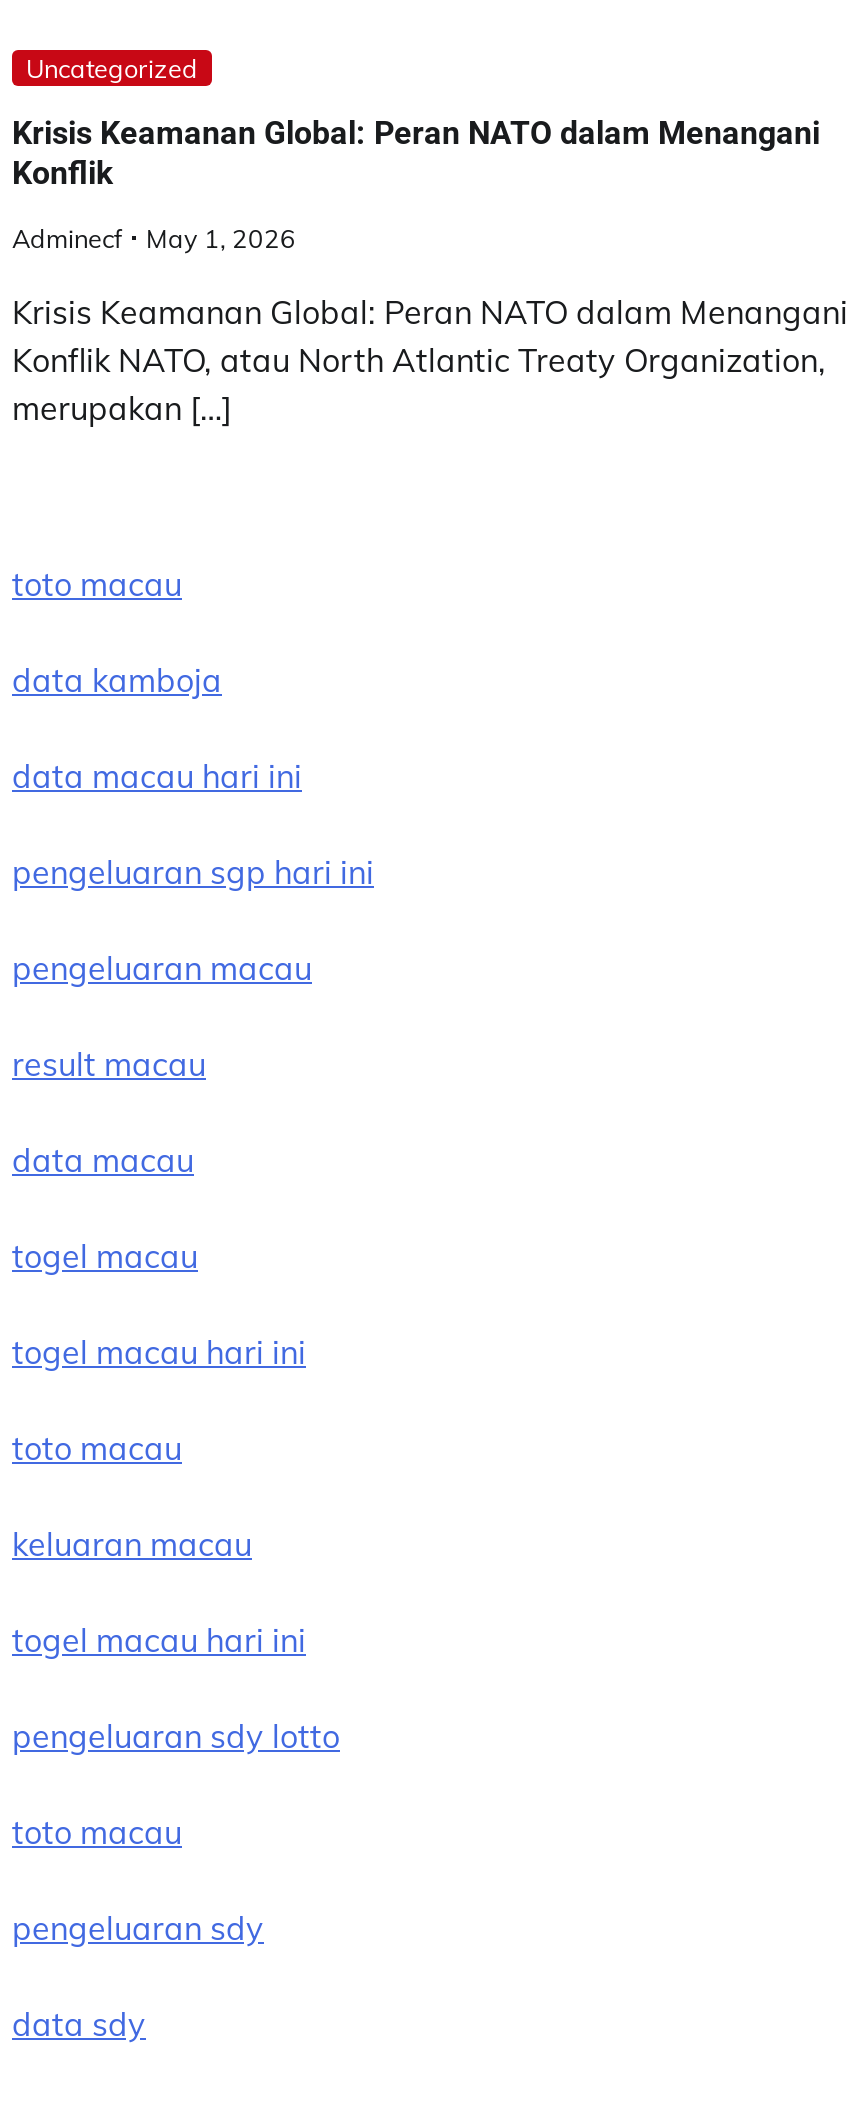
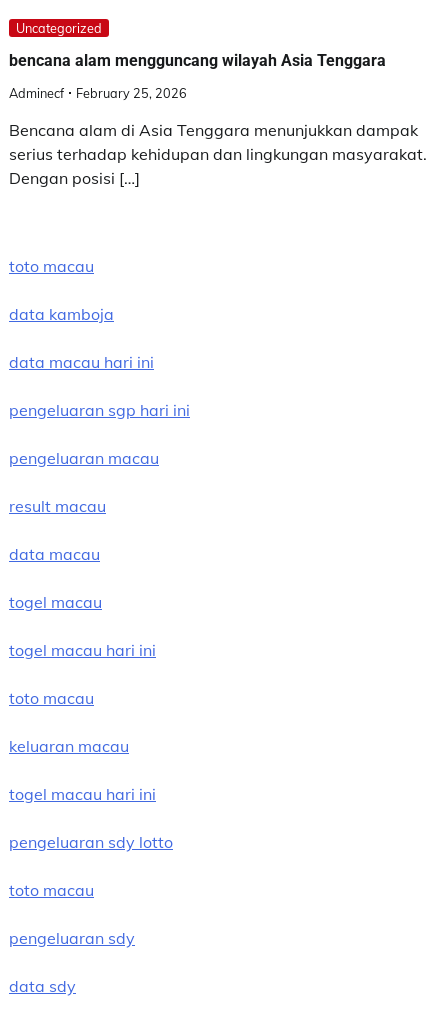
- Krisis Keamanan Global: Peran NATO dalam Menangani
- Konflik
+ bencana alam mengguncang wilayah Asia Tenggara

- Adminecf May 1, 2026
+ Adminecf February 25, 2026

- Krisis Keamanan Global: Peran NATO dalam Menangani
- Konflik NATO, atau North Atlantic Treaty Organization,
- merupakan […]
+ Bencana alam di Asia Tenggara menunjukkan dampak
+ serius terhadap kehidupan dan lingkungan masyarakat.
+ Dengan posisi […]
